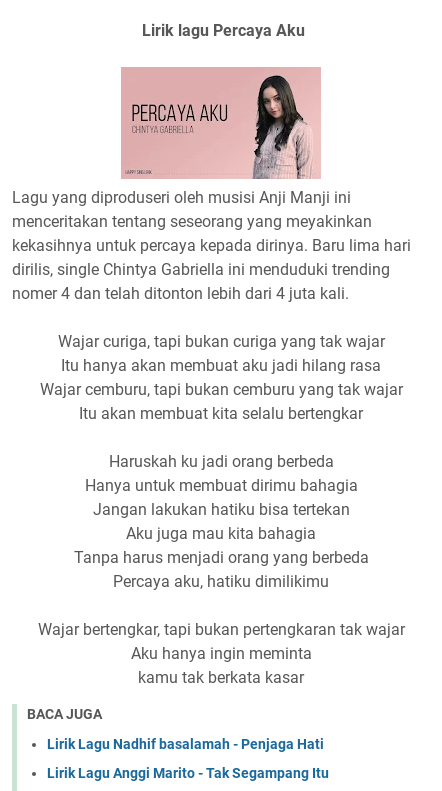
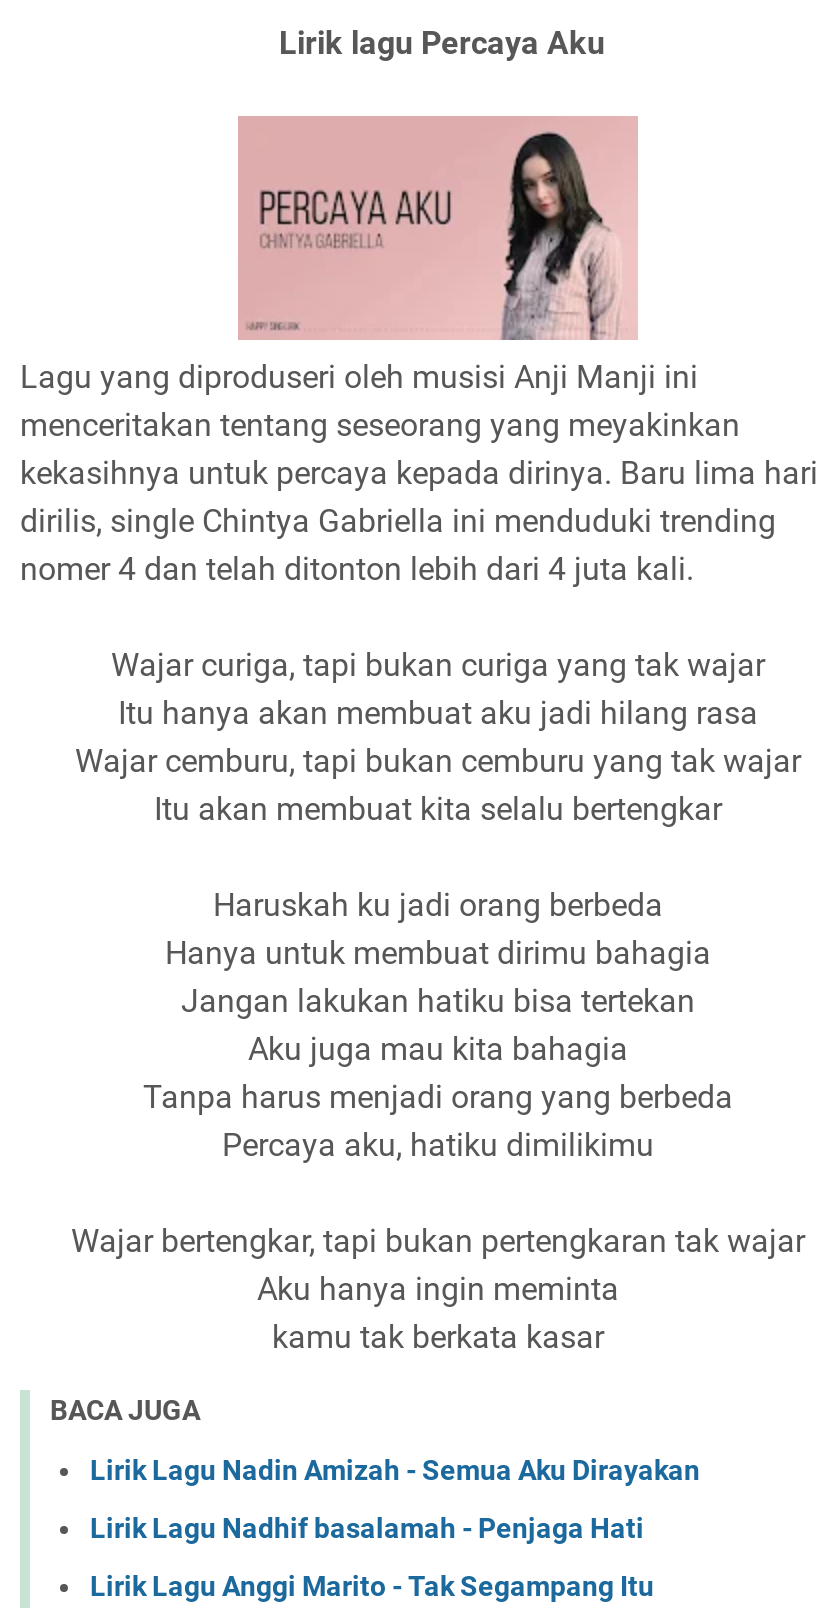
+ Lirik Lagu Nadin Amizah - Semua Aku Dirayakan
